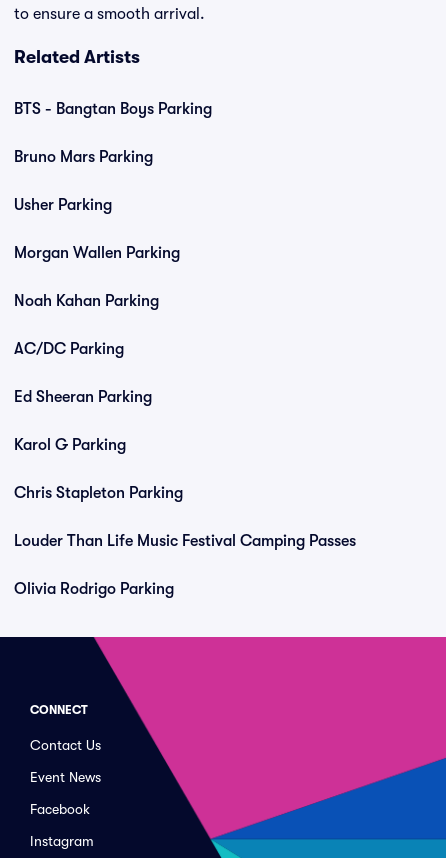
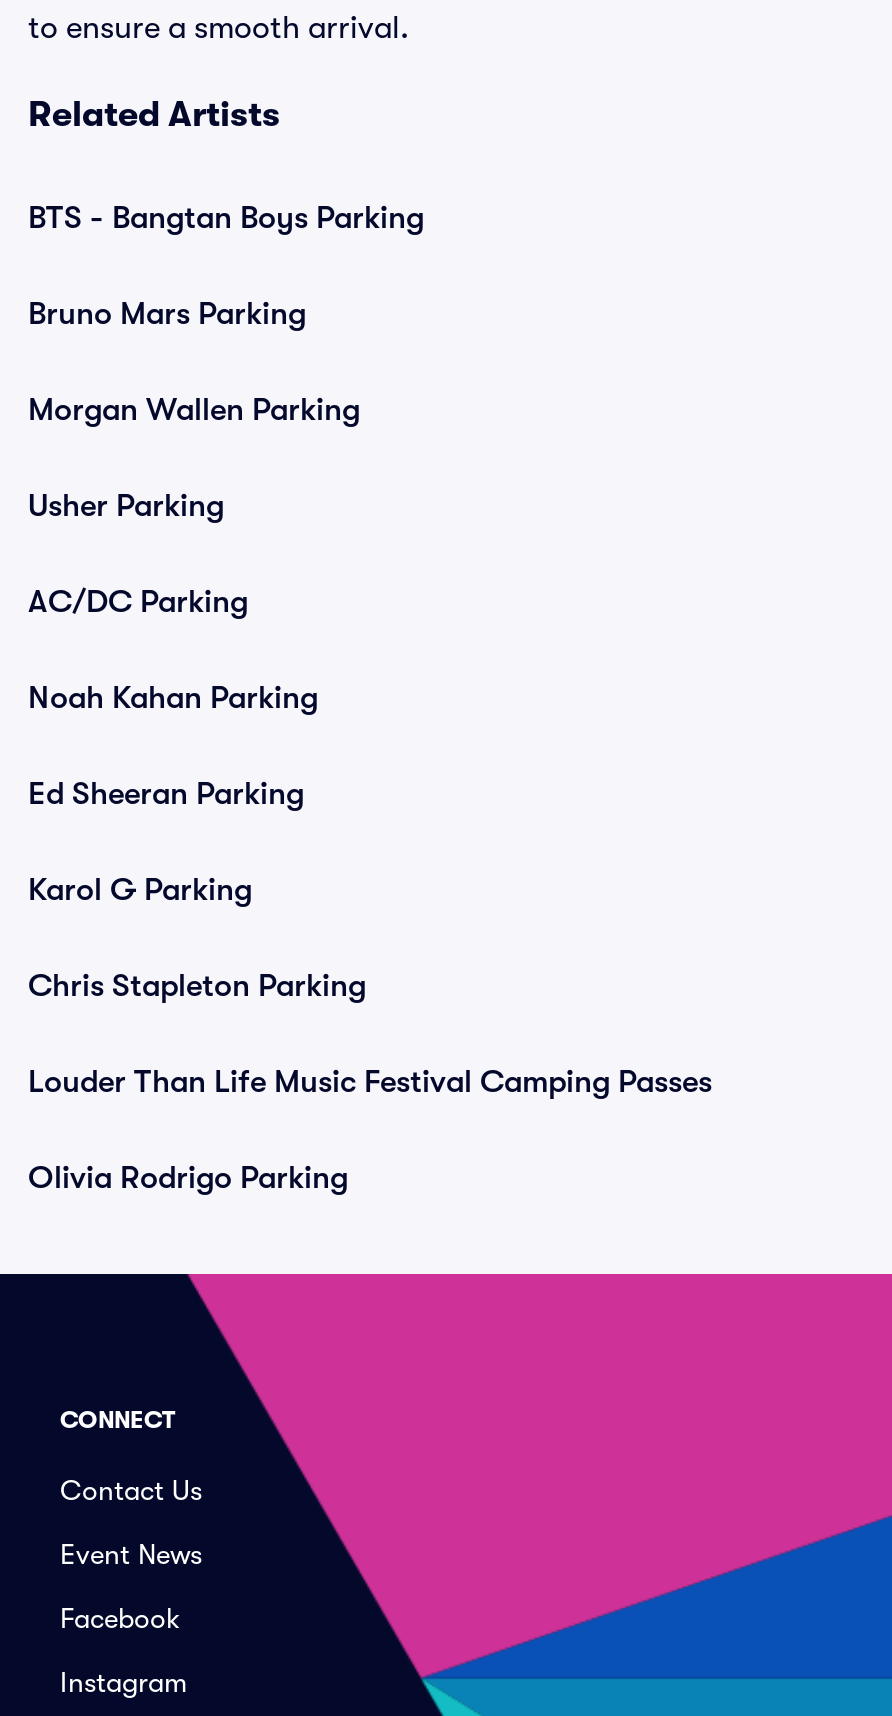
moved down: Usher Parking

moved up: Morgan Wallen Parking

moved down: Noah Kahan Parking

moved up: AC/DC Parking
